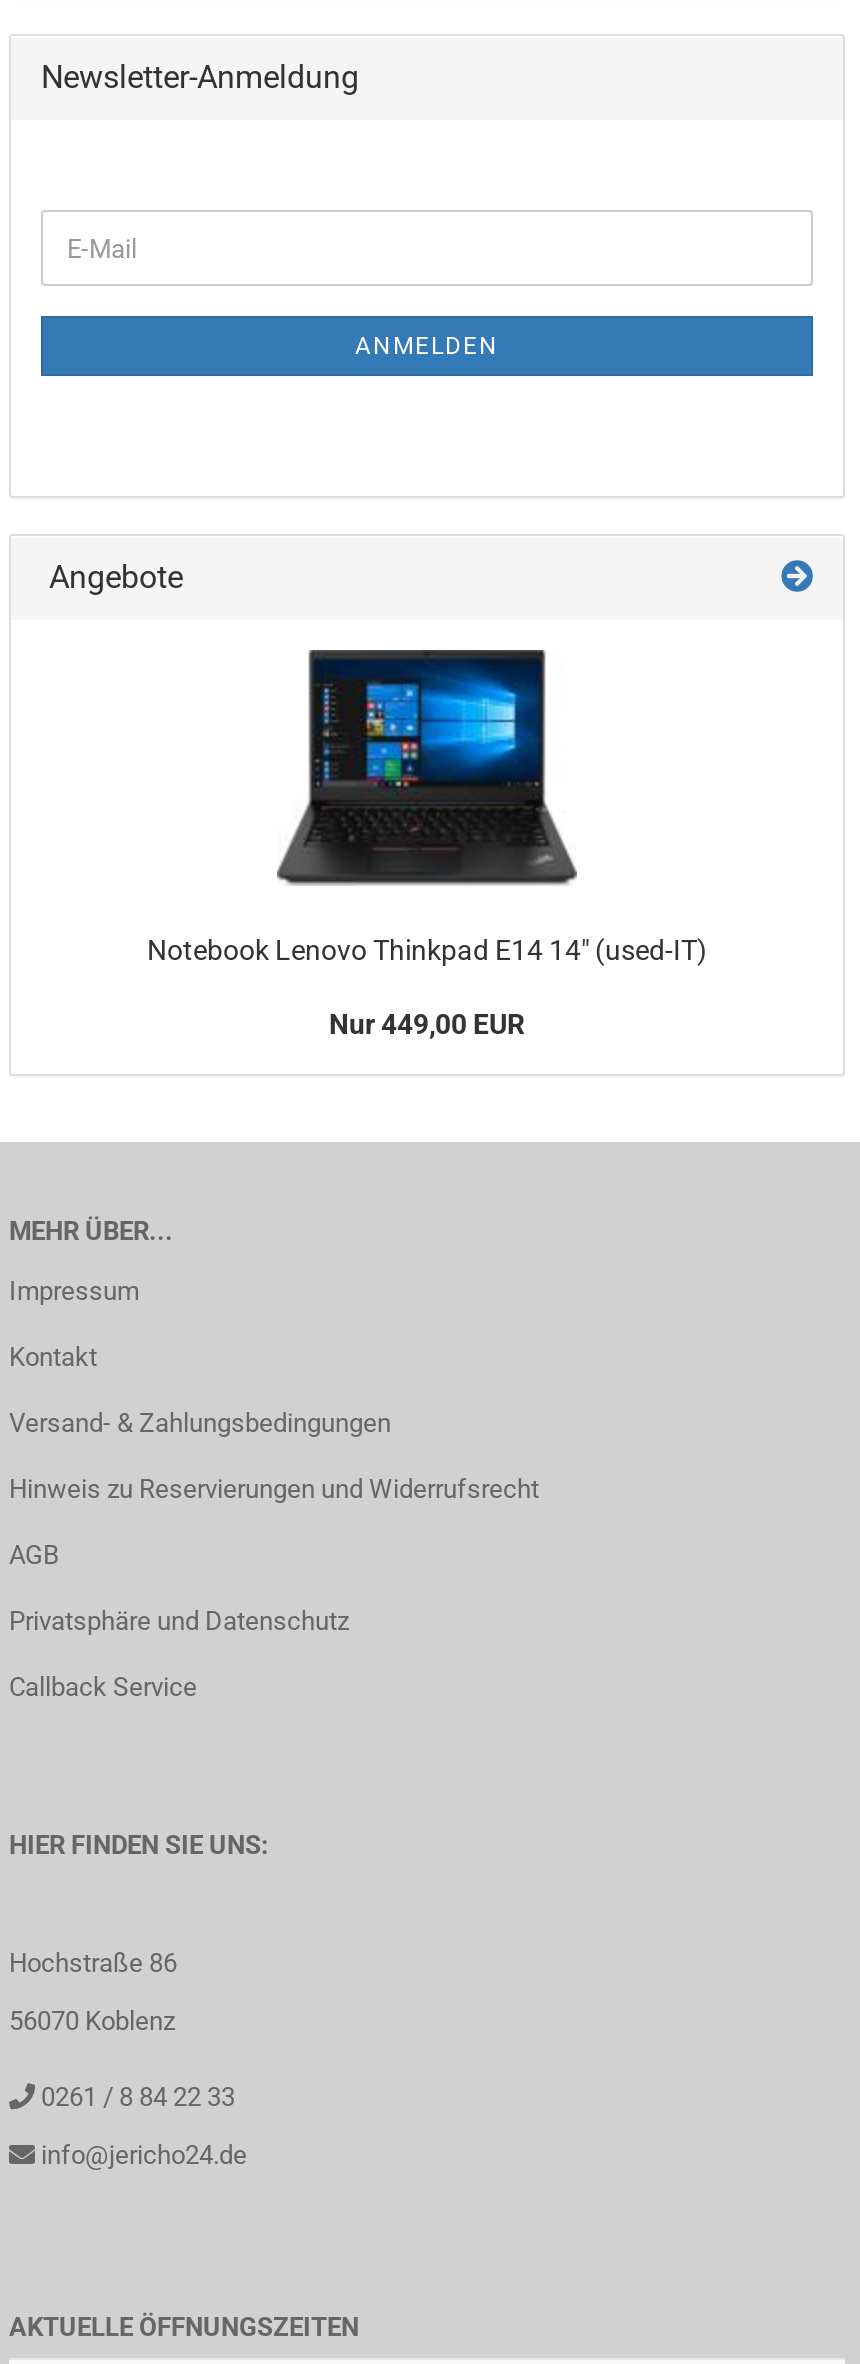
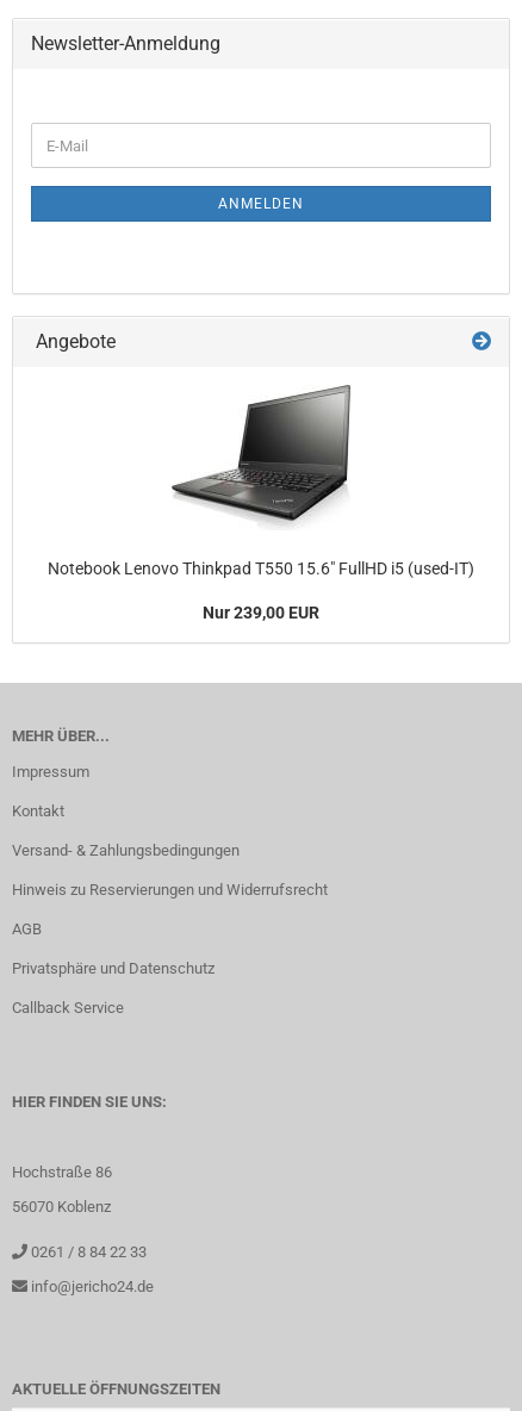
- [image]
- Notebook Lenovo Thinkpad E14 14" (used-IT)
+ [image]
+ Notebook Lenovo Thinkpad T550 15.6" FullHD i5 (used-IT)

- Nur 449,00 EUR
+ Nur 239,00 EUR
